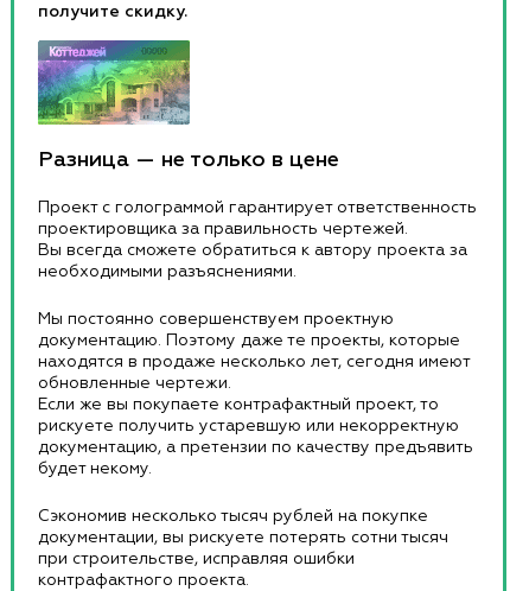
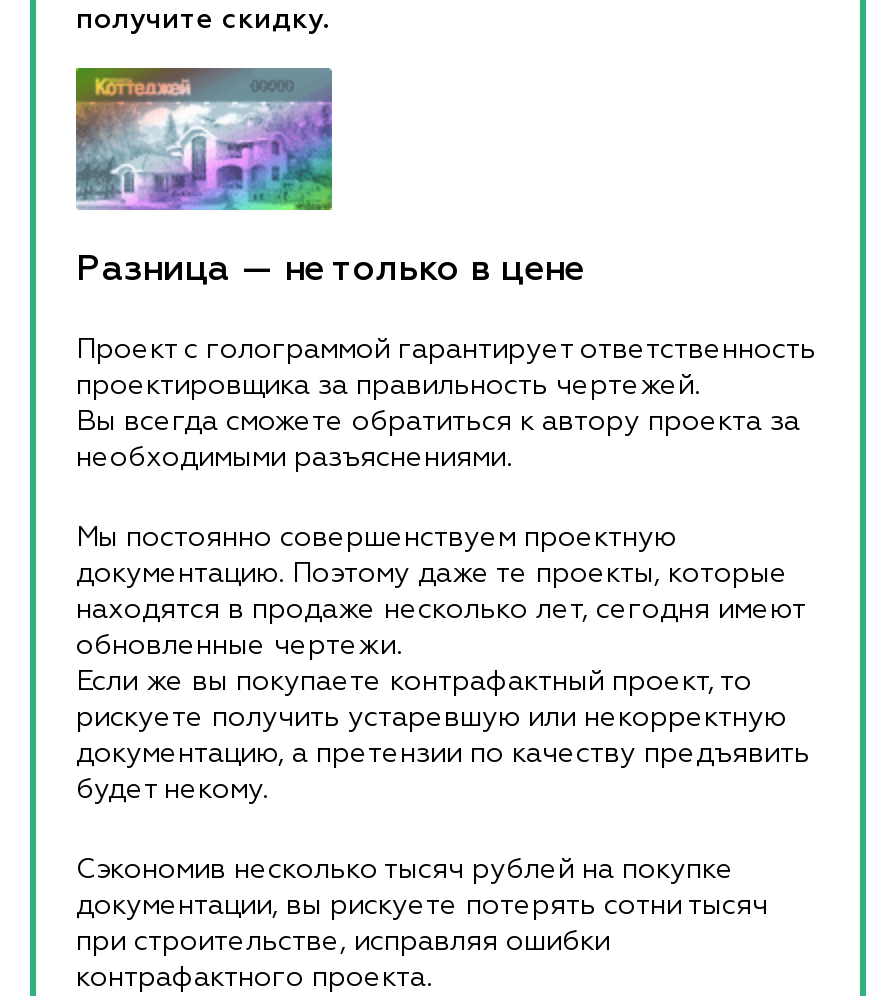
- [image]
+ [image]
